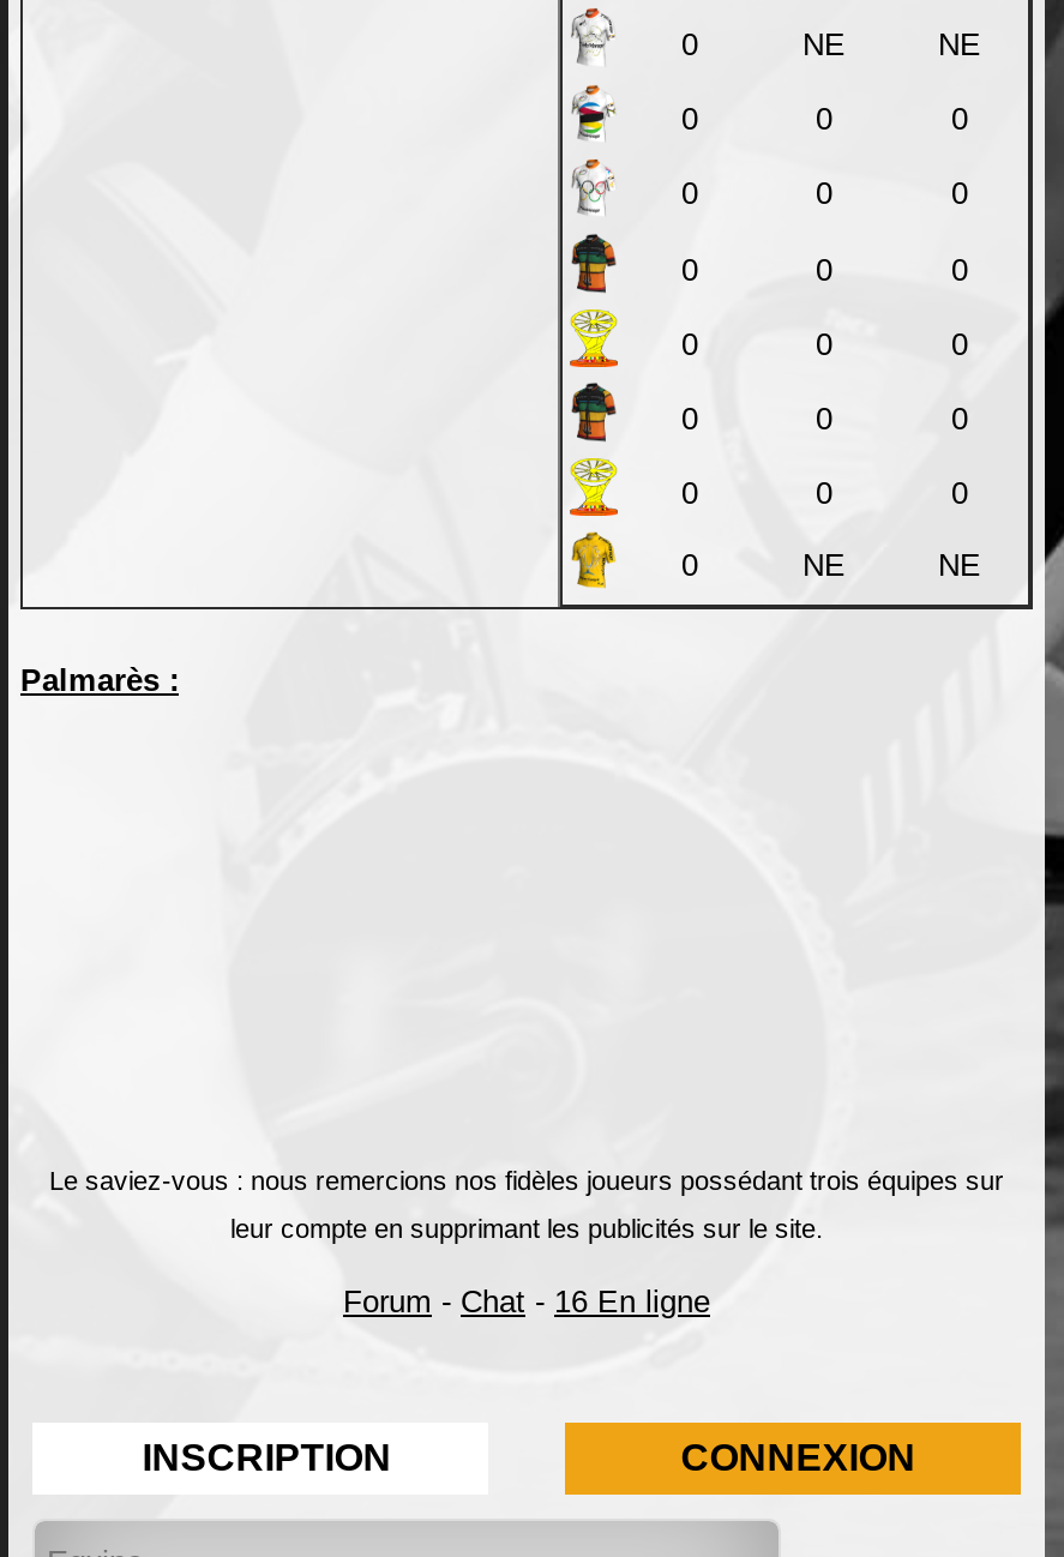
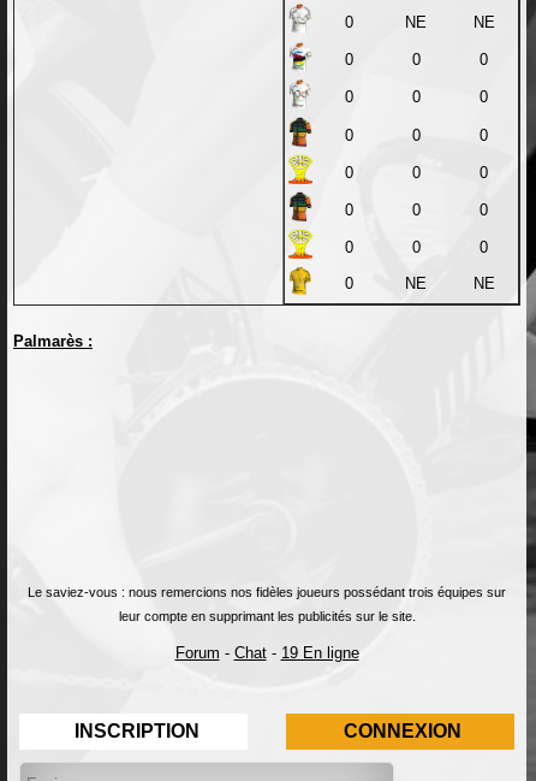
- Forum - Chat - 16 En ligne
+ Forum - Chat - 19 En ligne
